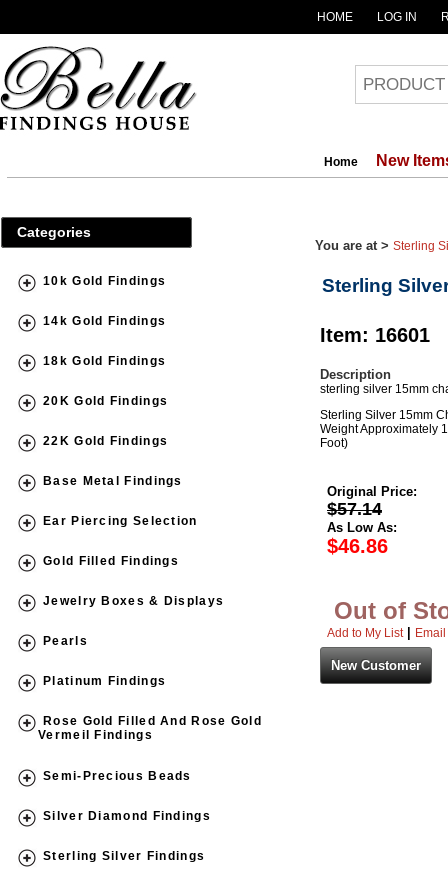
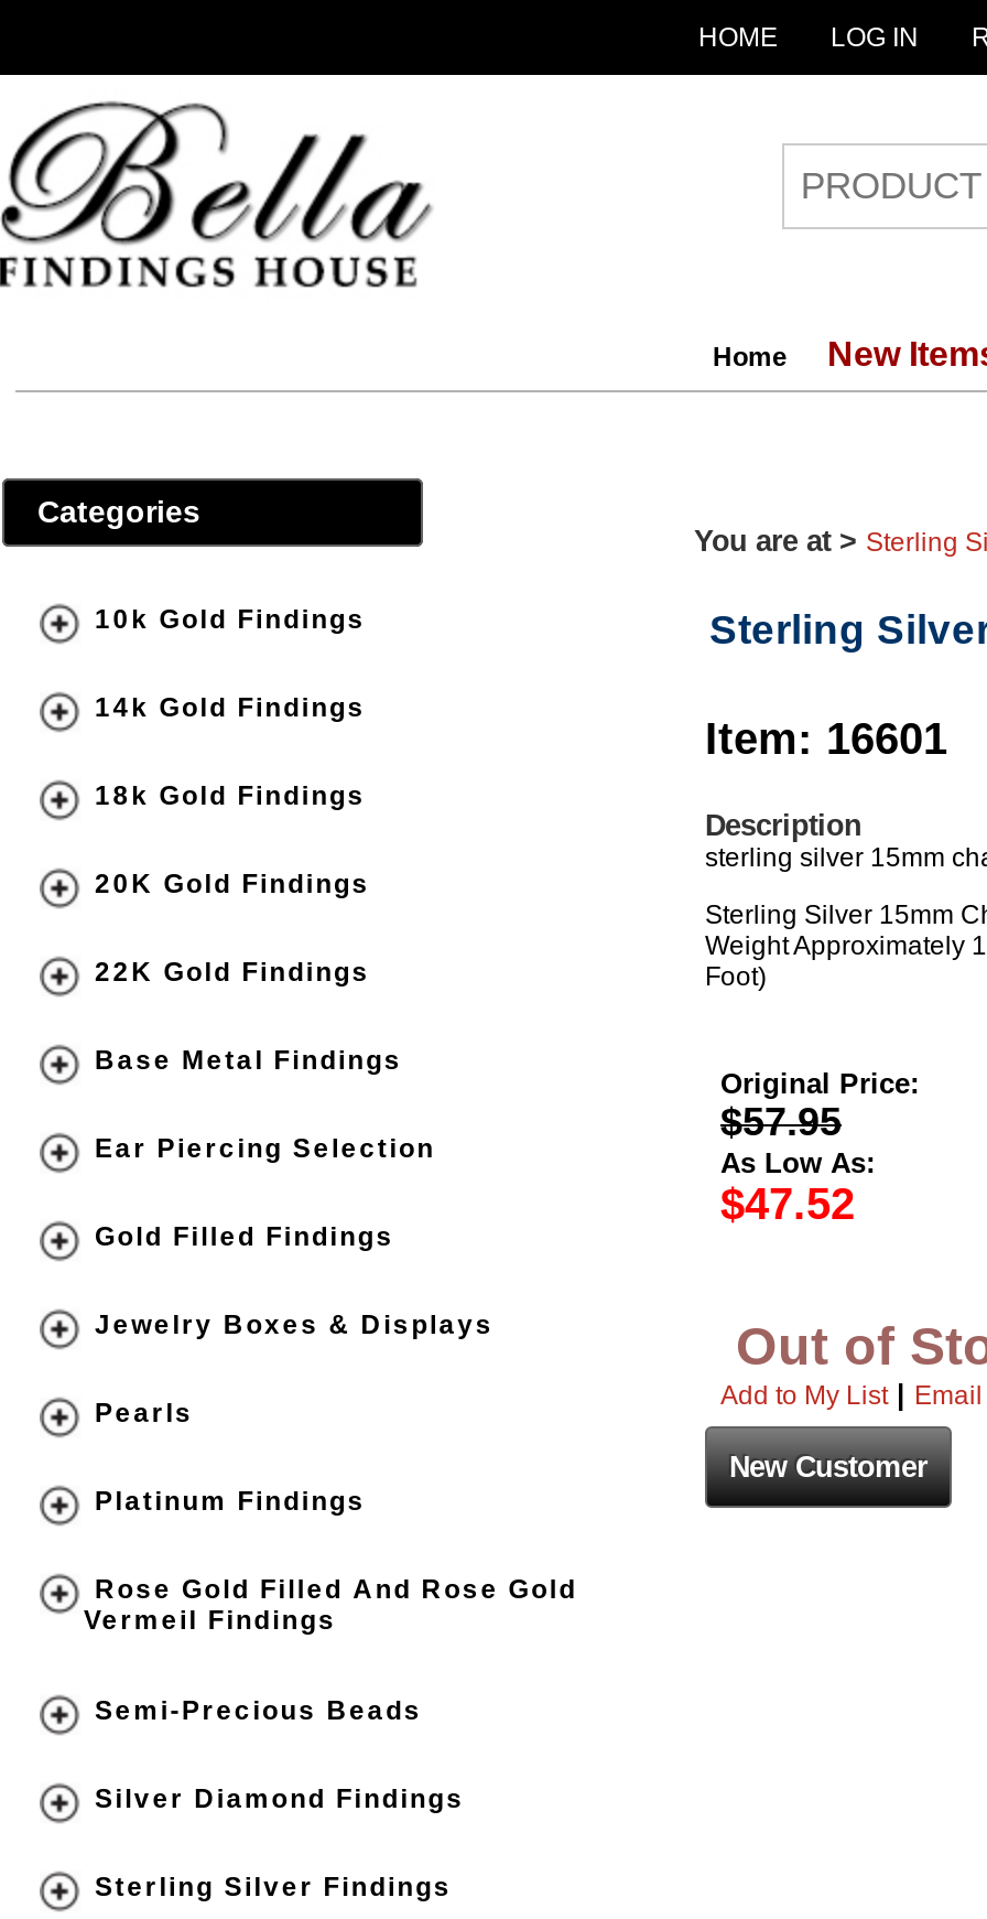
- $57.14
+ $57.95

- $46.86
+ $47.52
